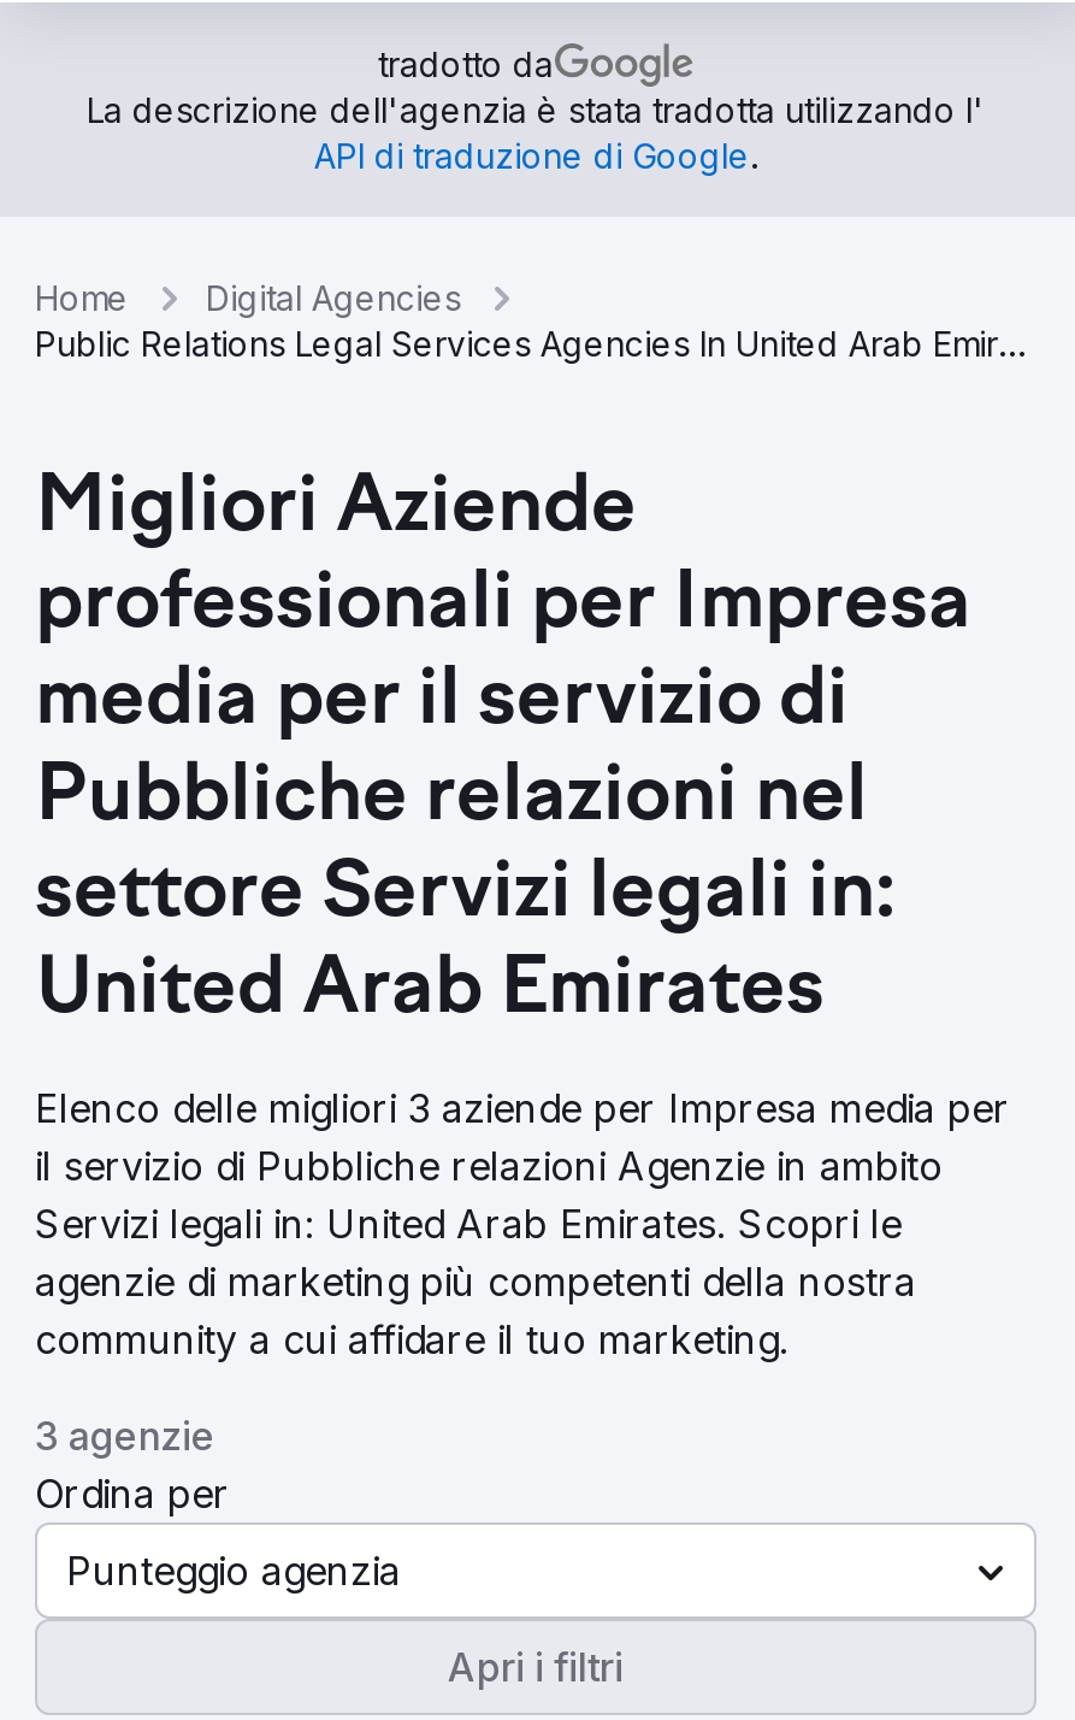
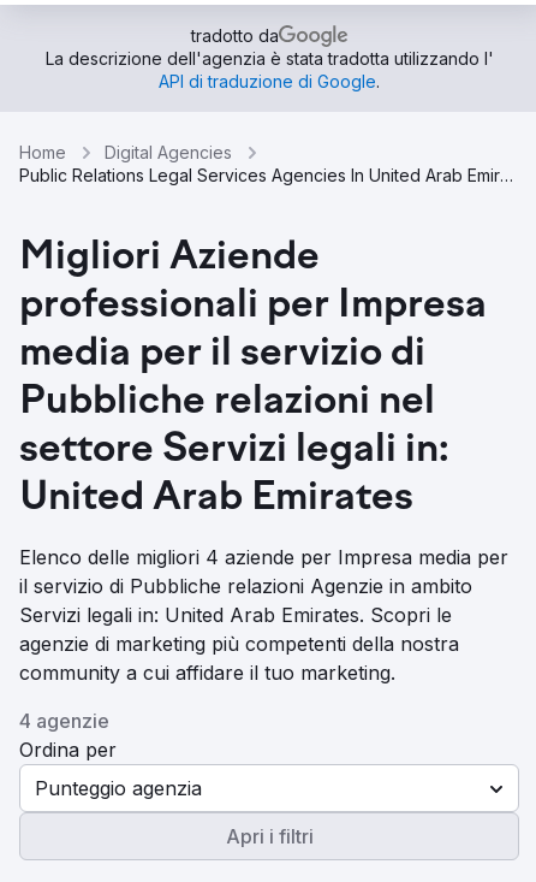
- Elenco delle migliori 3 aziende per Impresa media per
+ Elenco delle migliori 4 aziende per Impresa media per

- 3 agenzie
+ 4 agenzie
